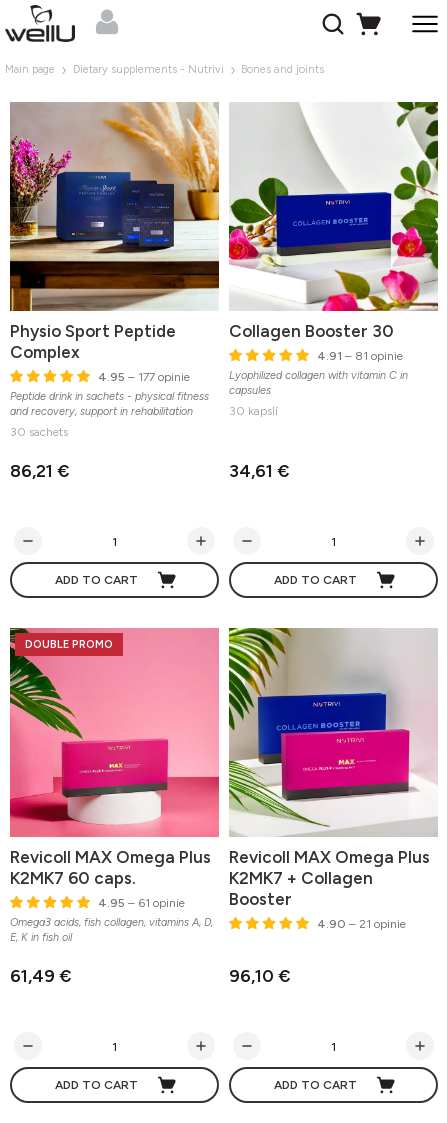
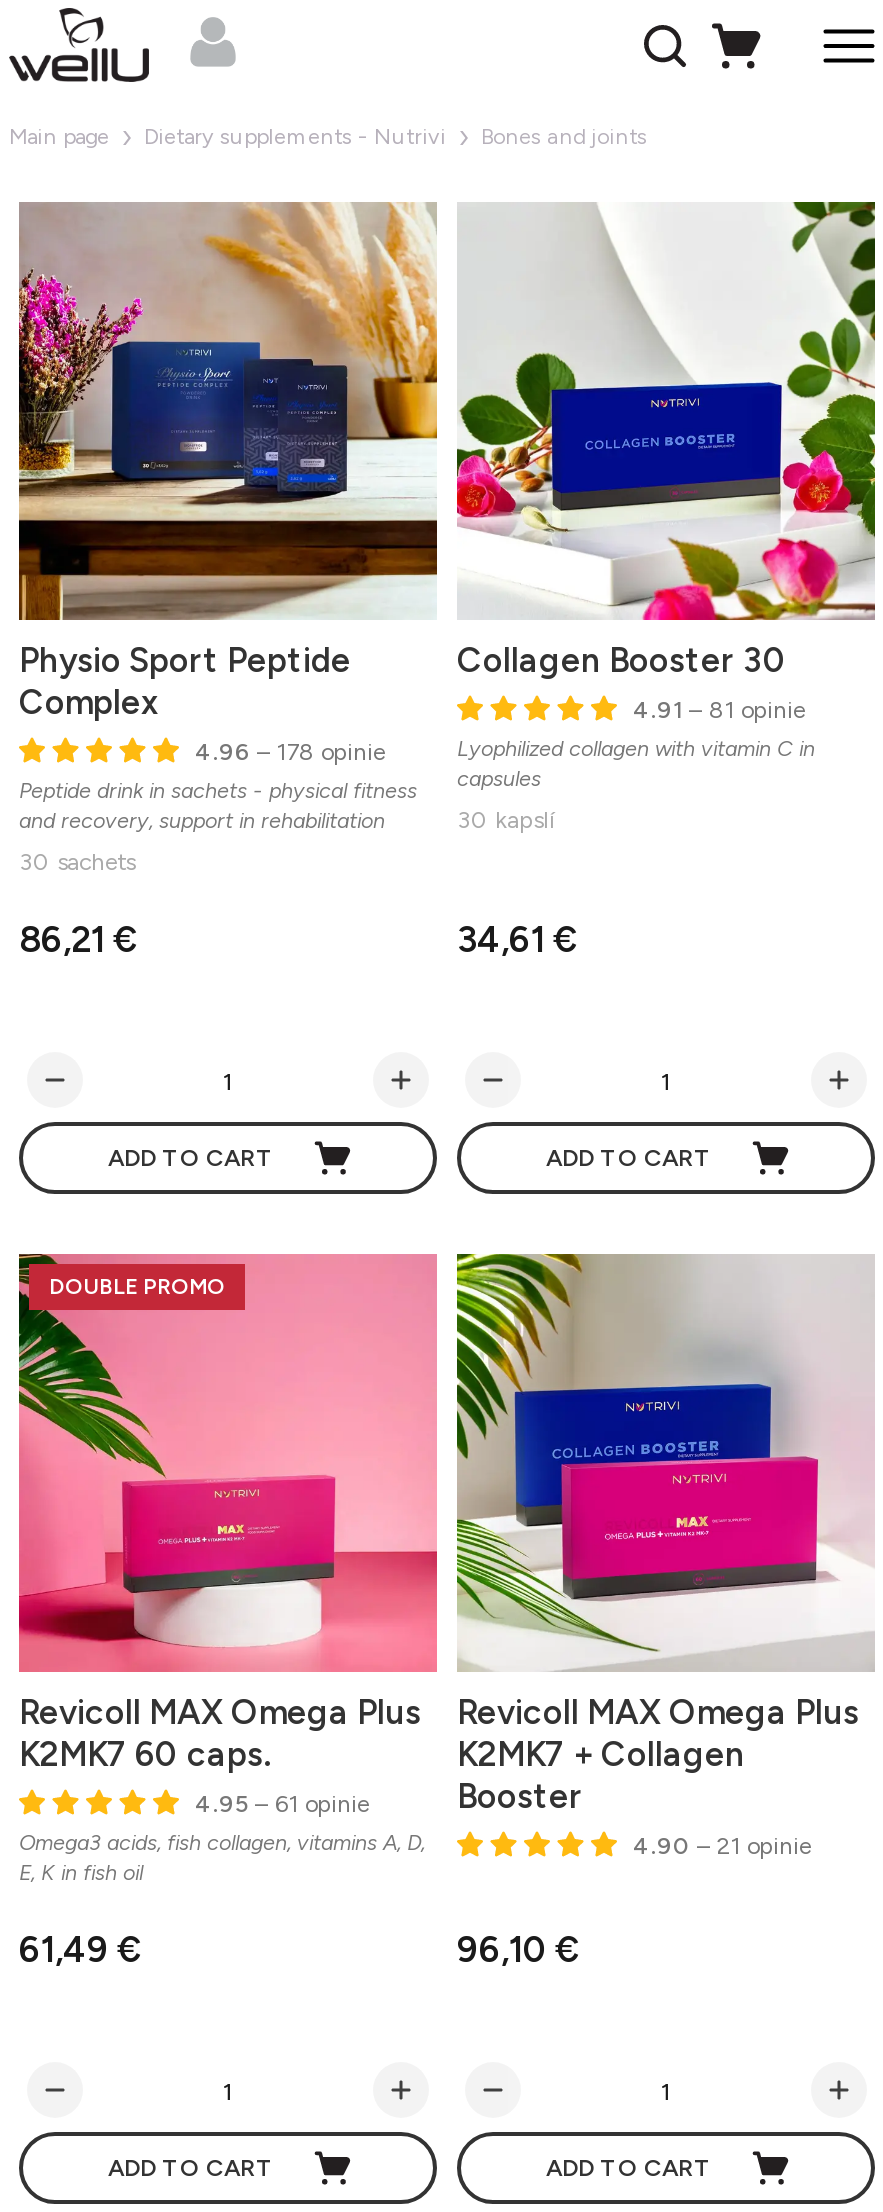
- 4.95 – 177 opinie
+ 4.96 – 178 opinie
